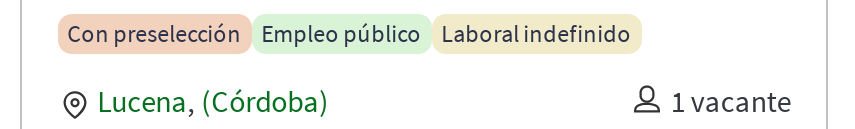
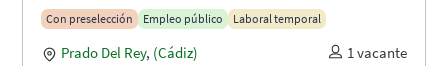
- Laboral indefinido
+ Laboral temporal

- Lucena, (Córdoba)
+ Prado Del Rey, (Cádiz)
